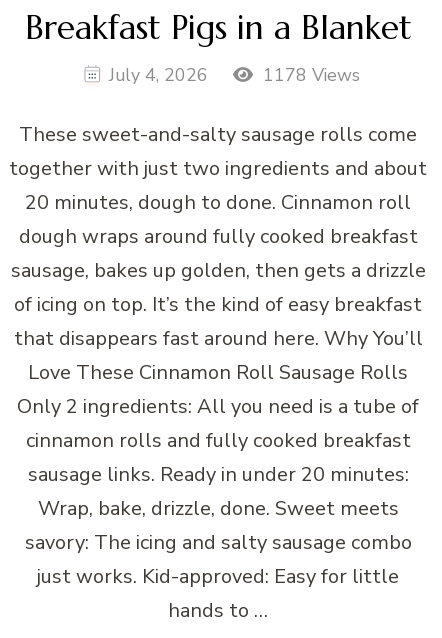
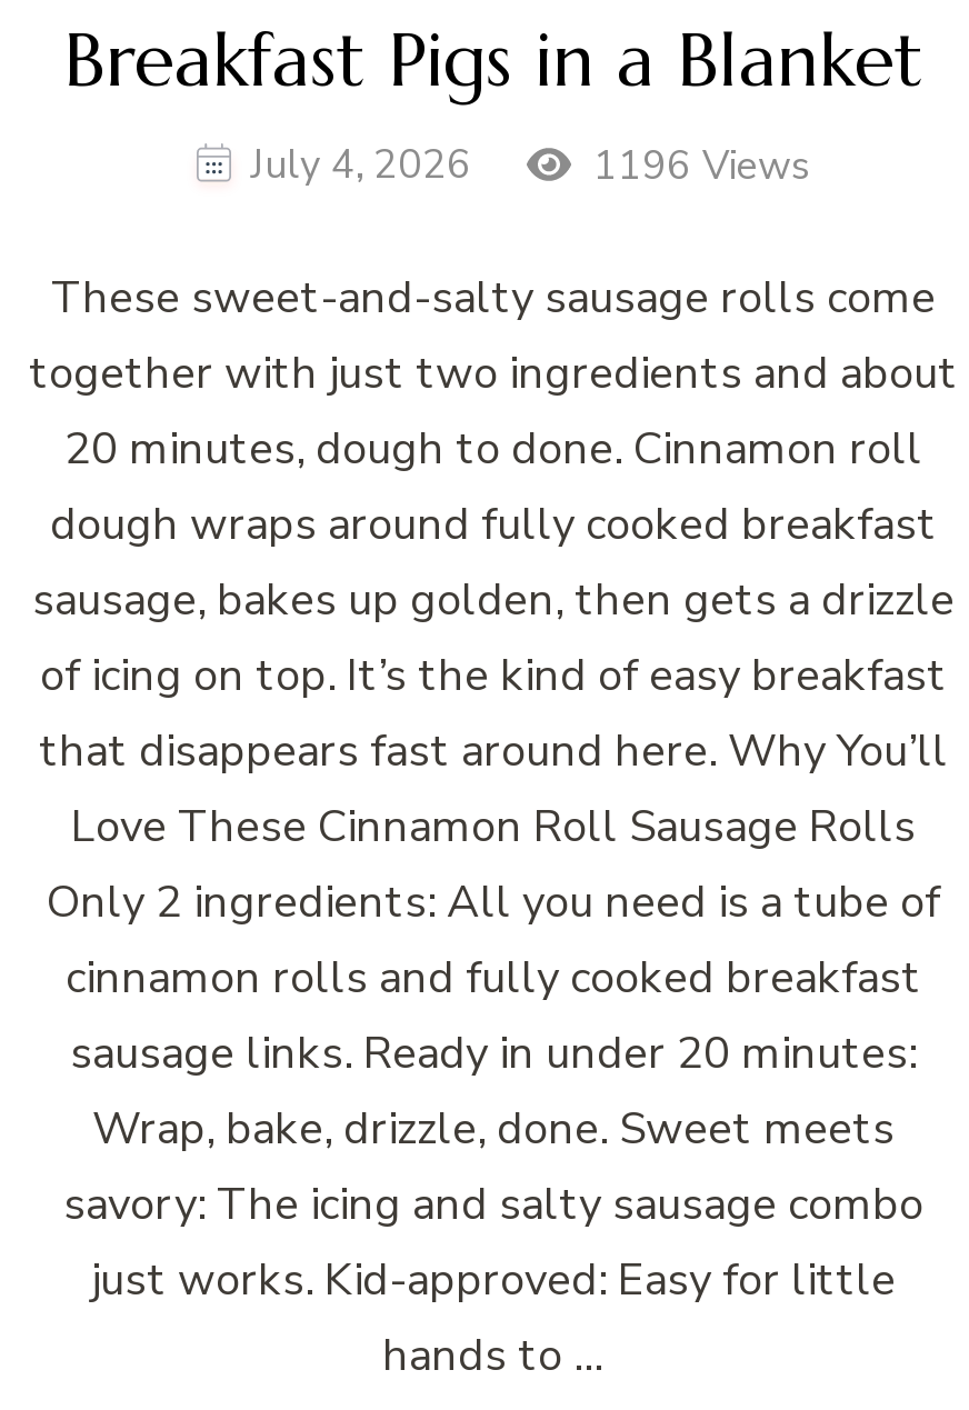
- 1178 Views
+ 1196 Views
